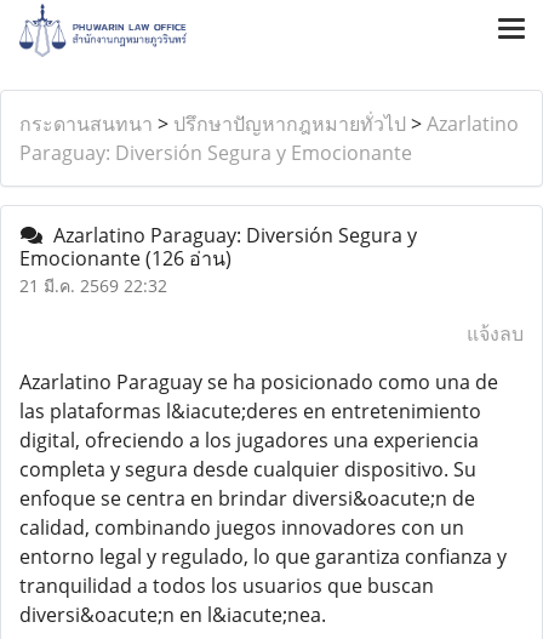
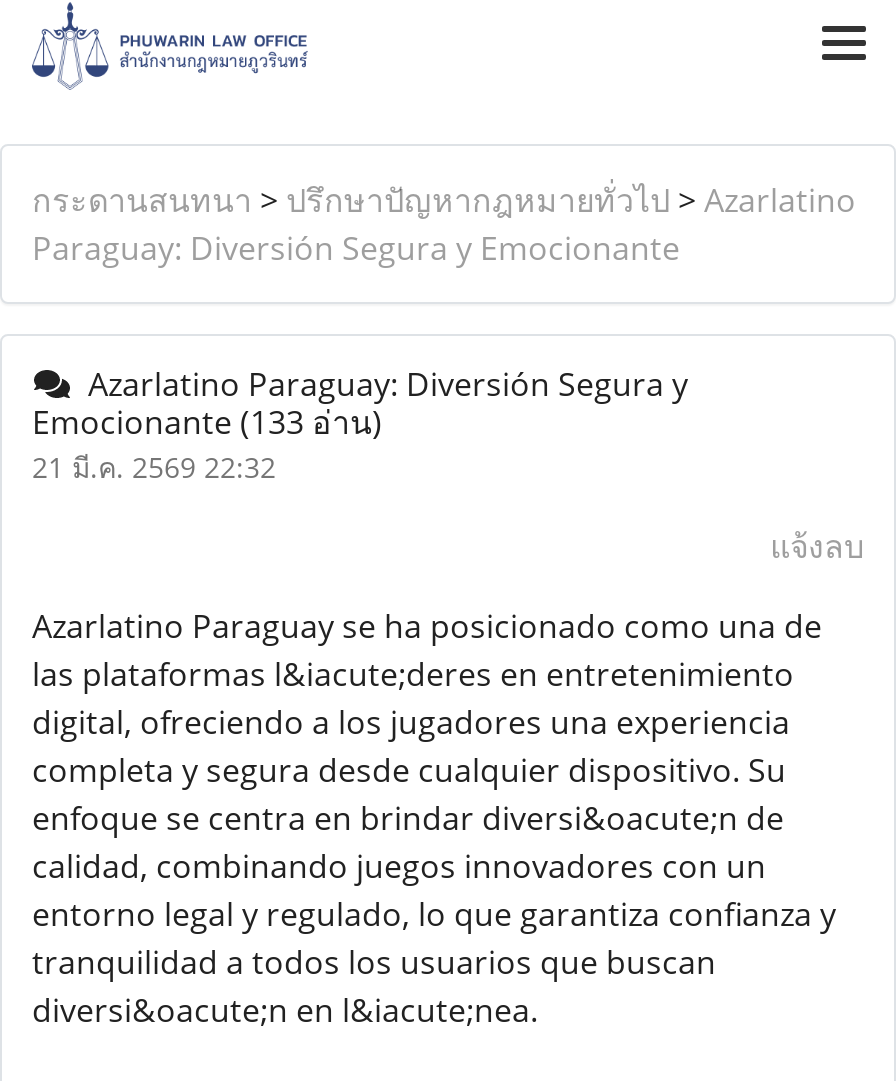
- Emocionante (126 อ่าน)
+ Emocionante (133 อ่าน)
